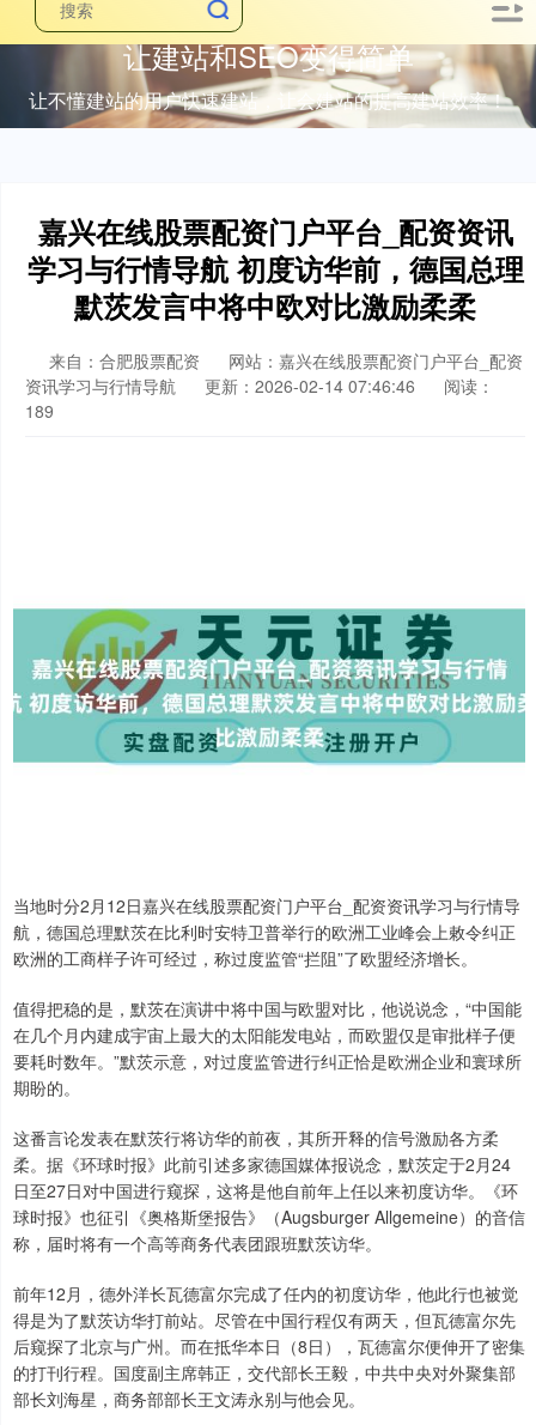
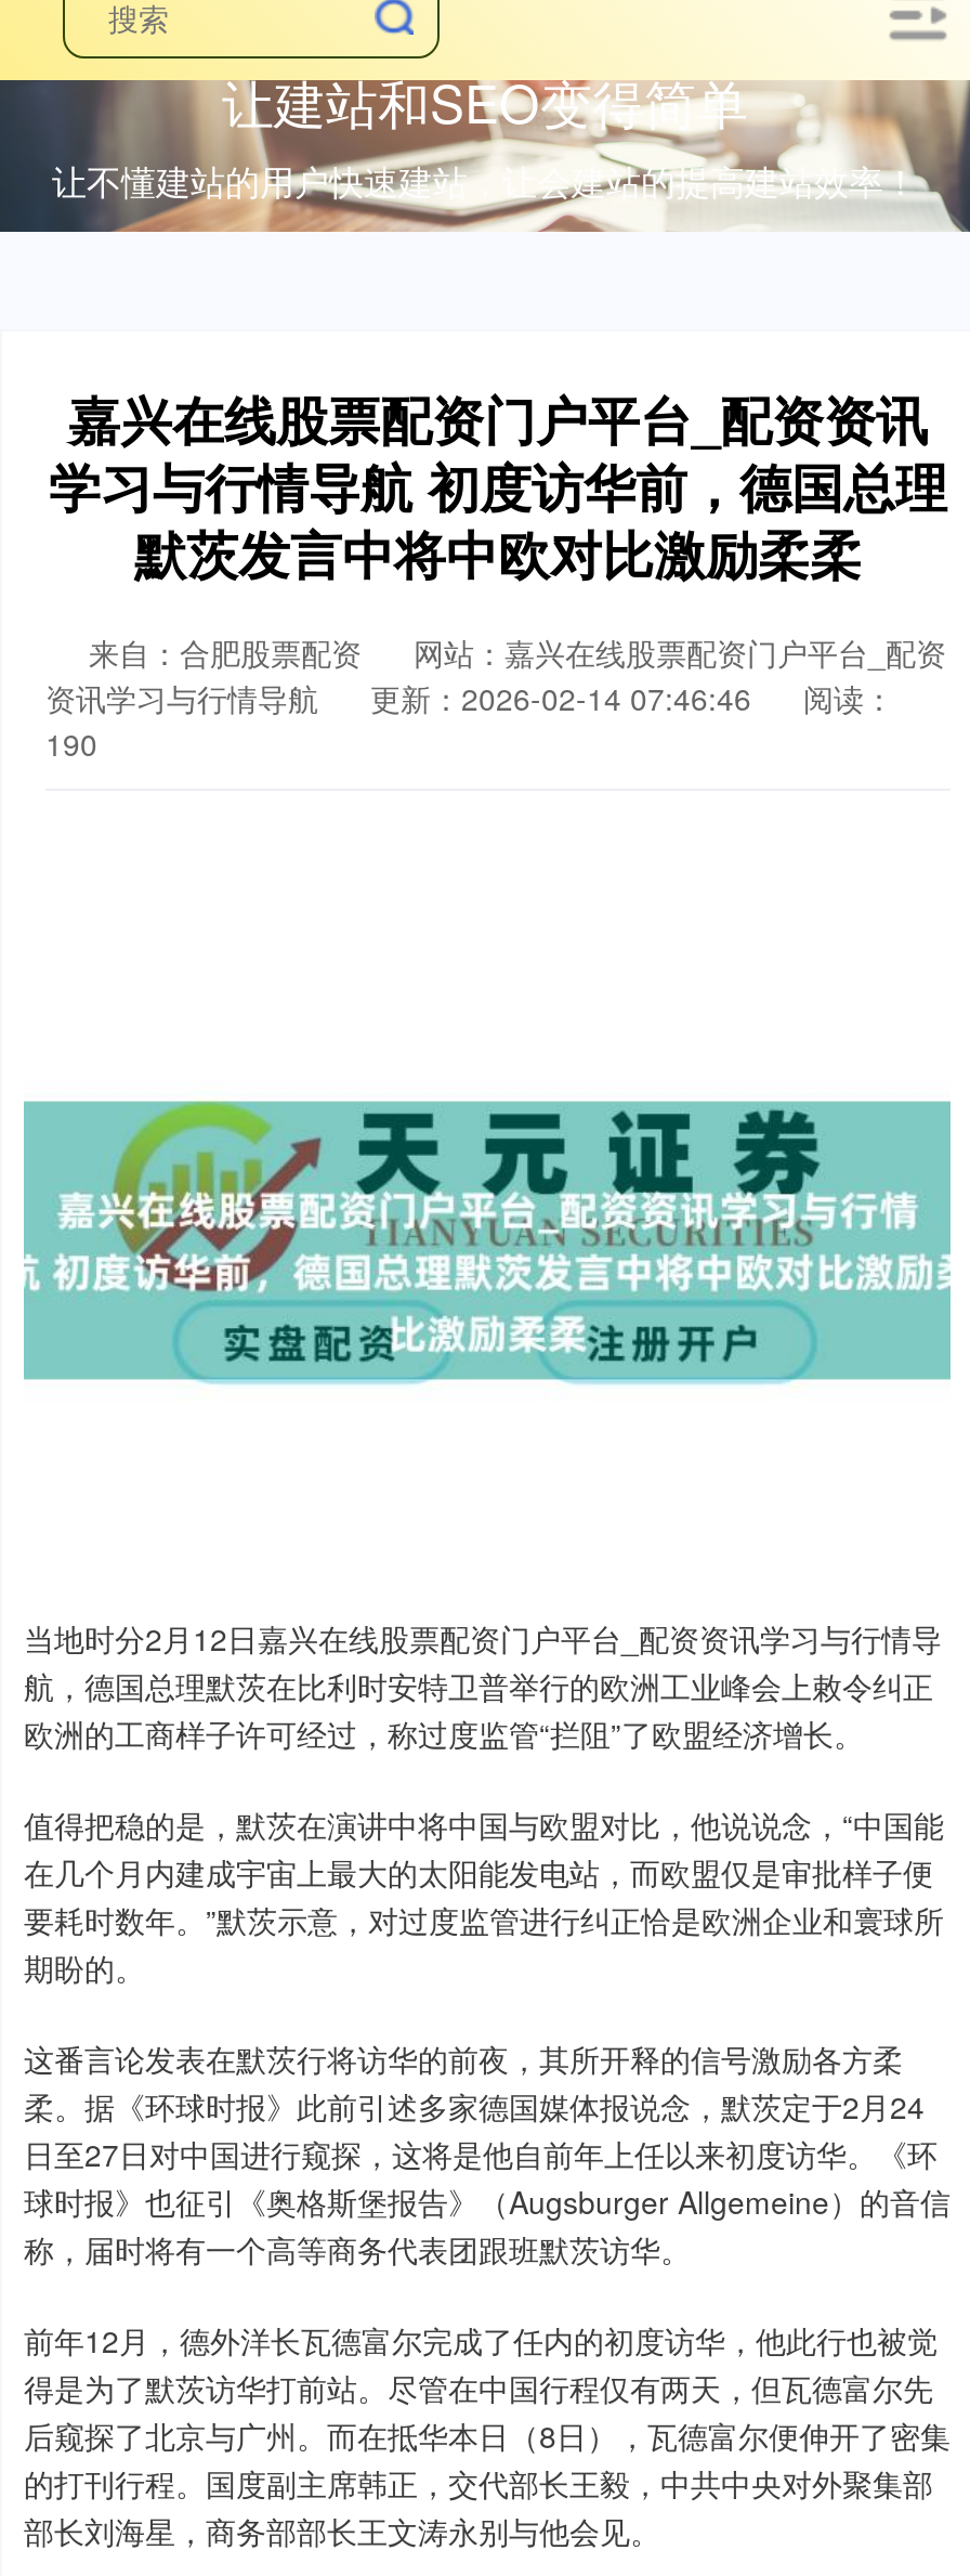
- 189
+ 190
